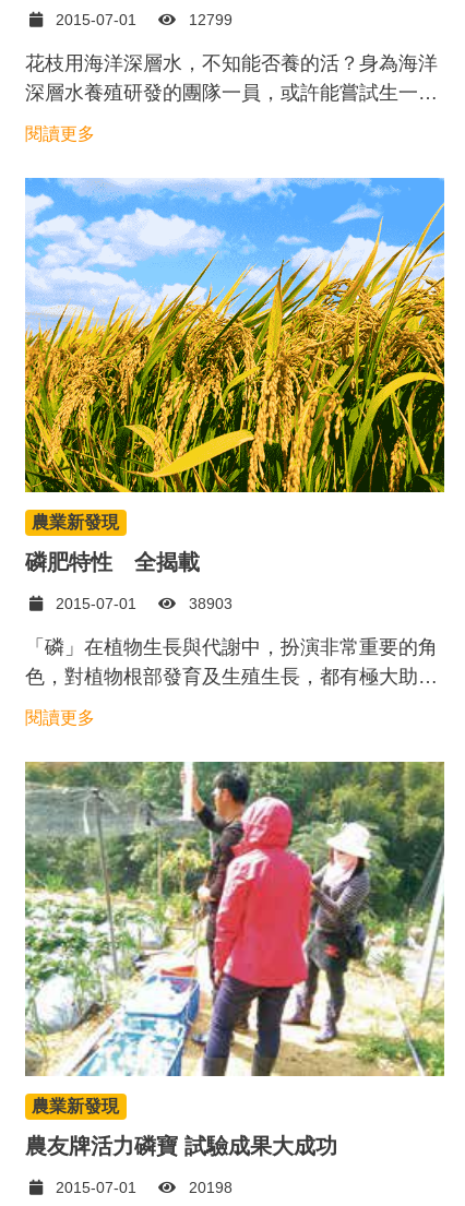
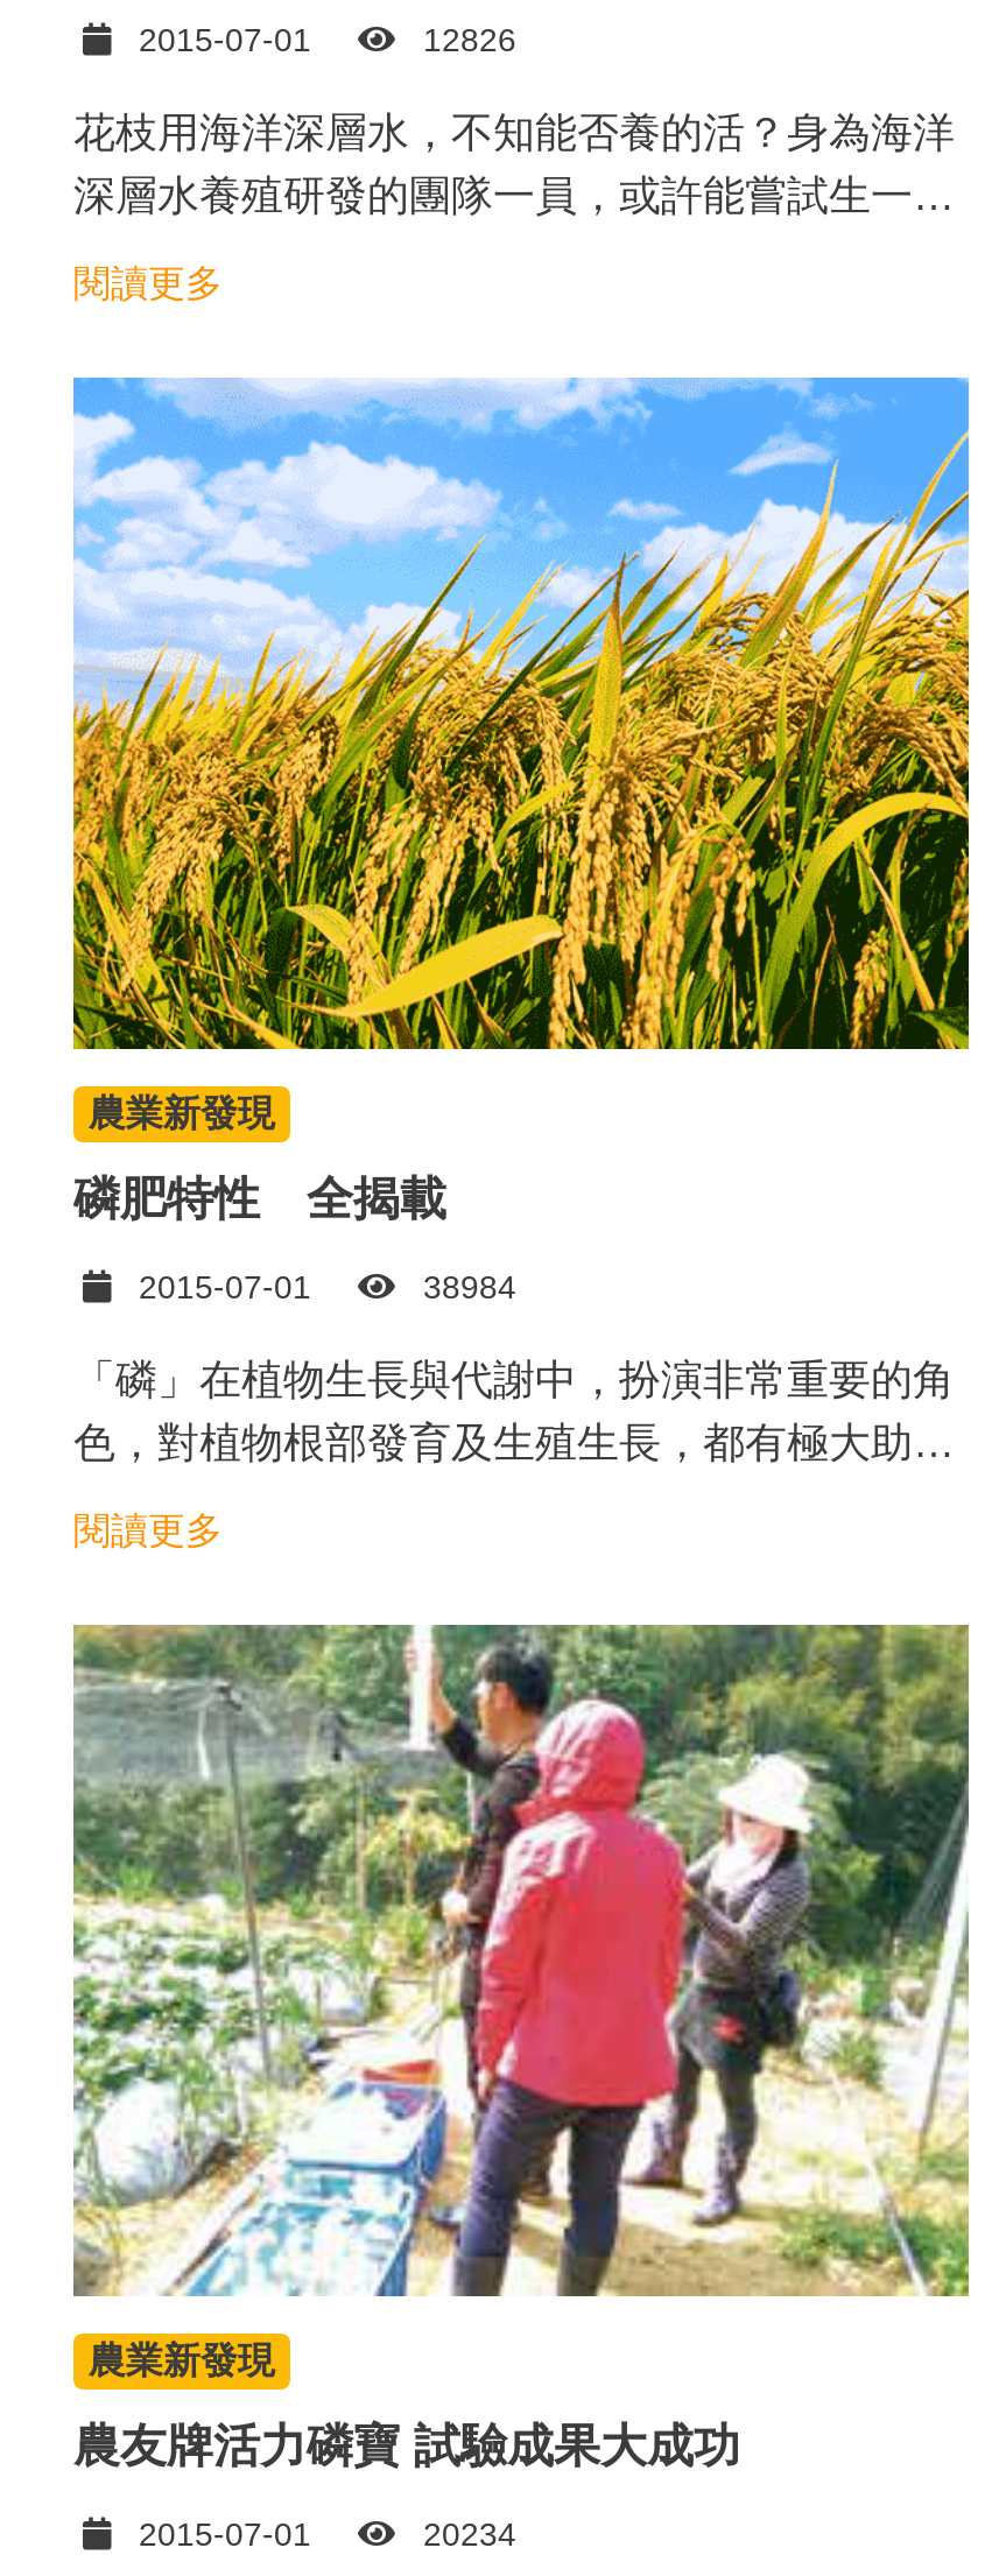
- 12799
+ 12826

- 38903
+ 38984

- 20198
+ 20234
